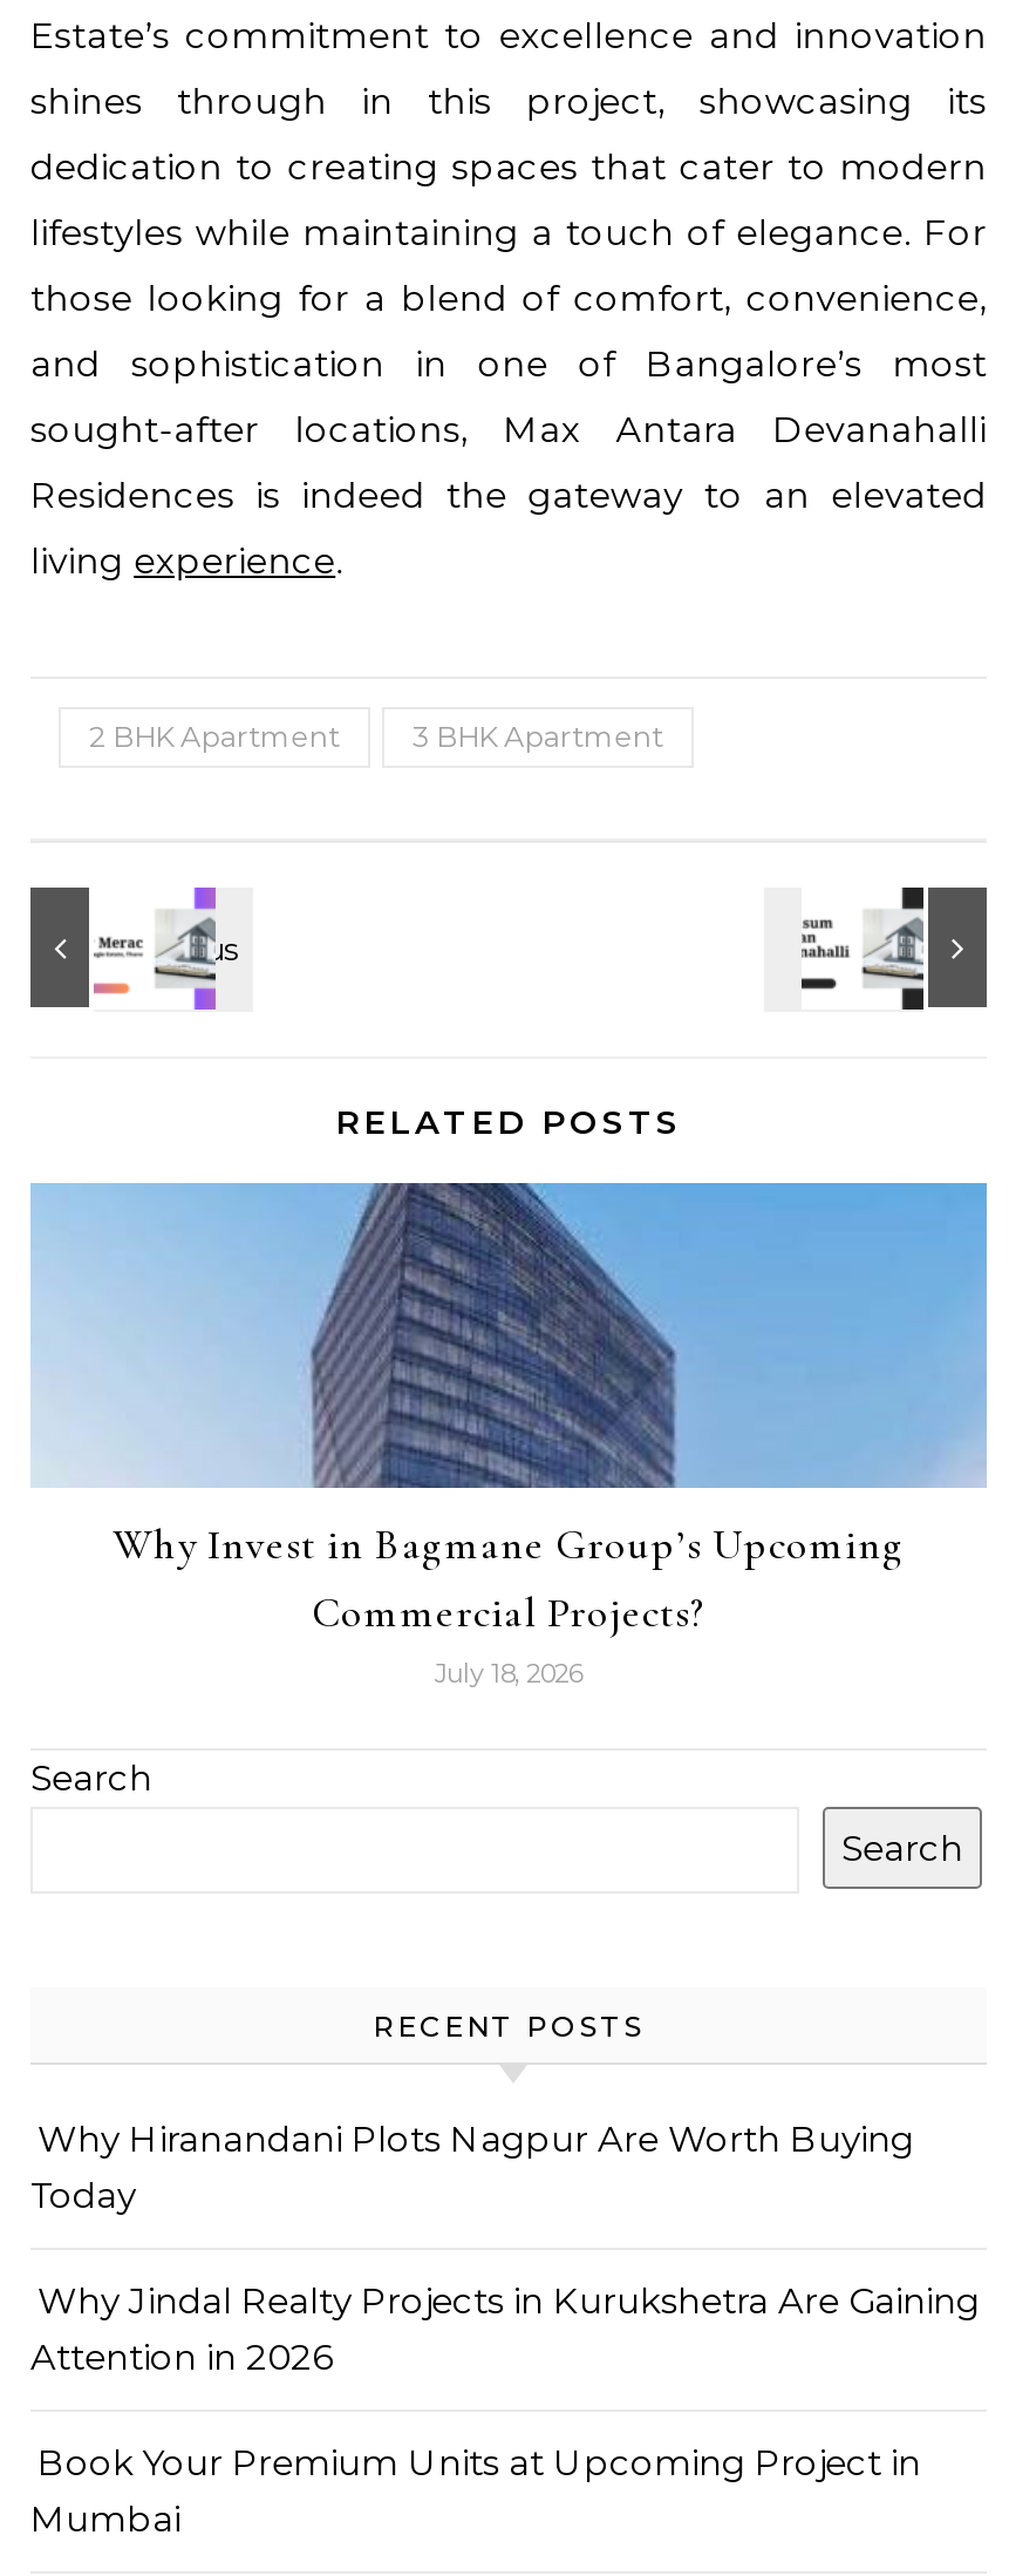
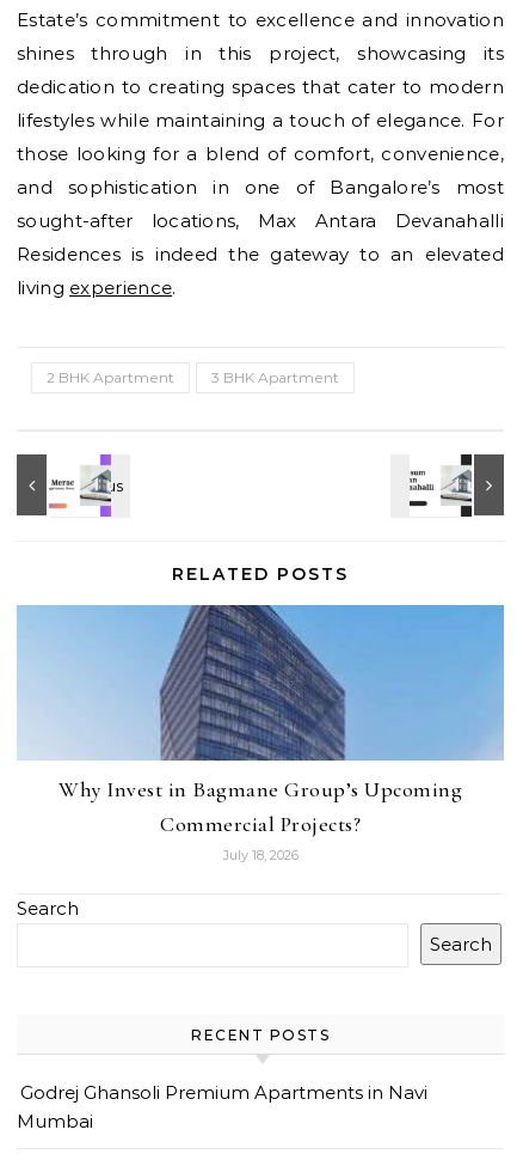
- Why Hiranandani Plots Nagpur Are Worth Buying
- Today
- Why Jindal Realty Projects in Kurukshetra Are Gaining
- Attention in 2026
- Book Your Premium Units at Upcoming Project in
+ Godrej Ghansoli Premium Apartments in Navi
